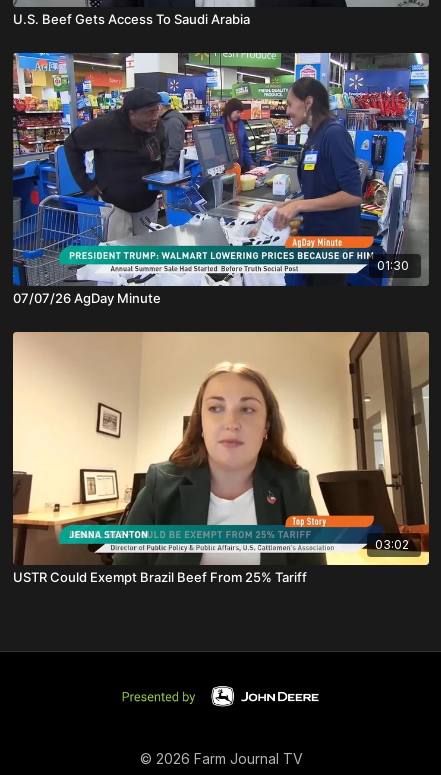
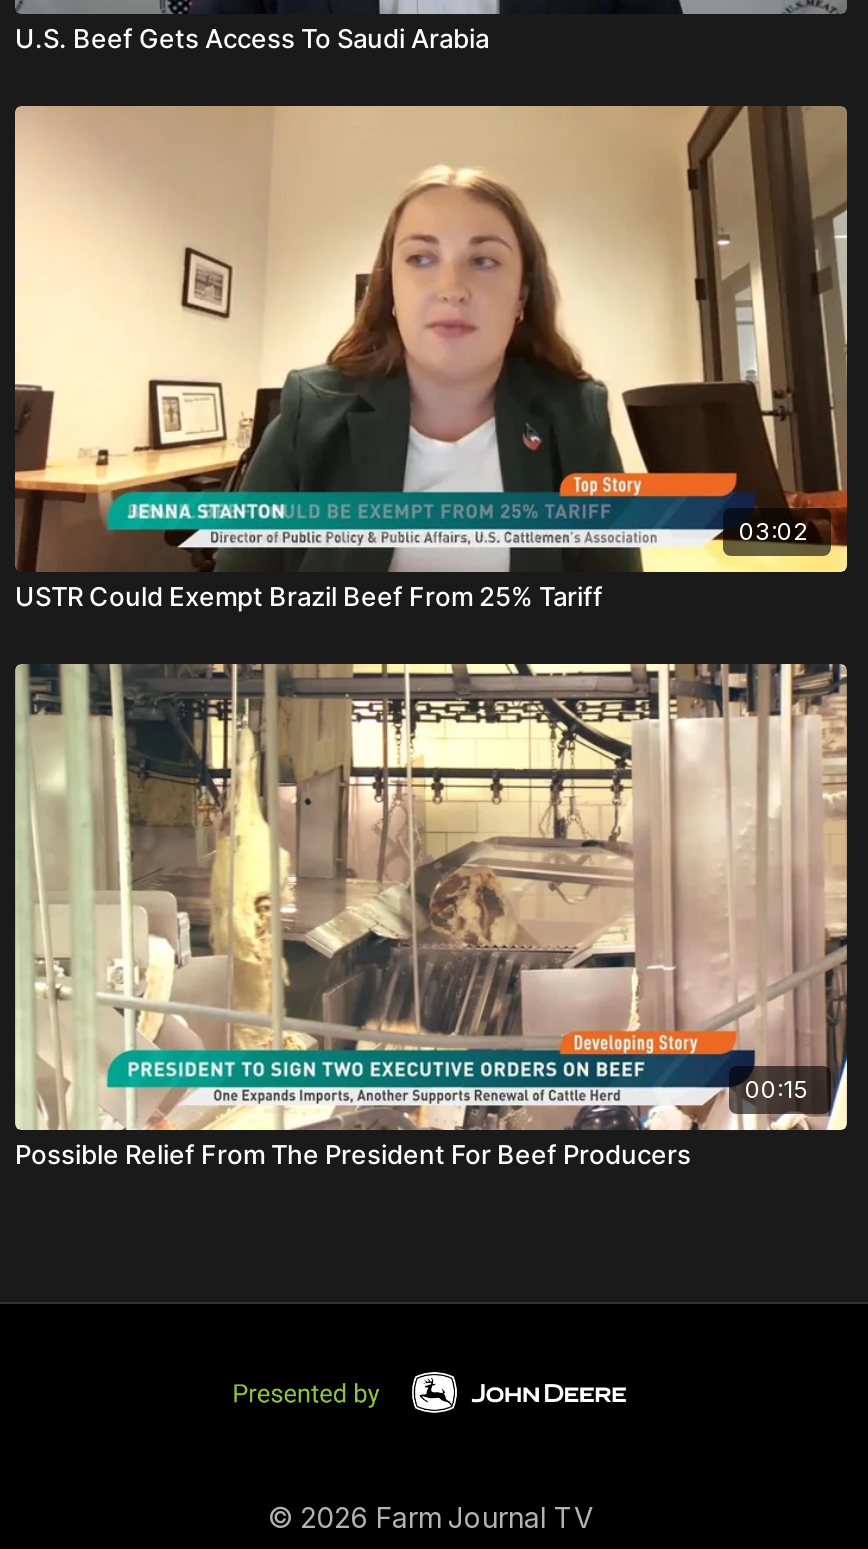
- [image]
- 01:30
- 07/07/26 AgDay Minute

moved up: [image] | 03:02 | USTR Could Exempt Brazil Beef From 25% Tariff

+ [image]
+ 00:15
+ Possible Relief From The President For Beef Producers
